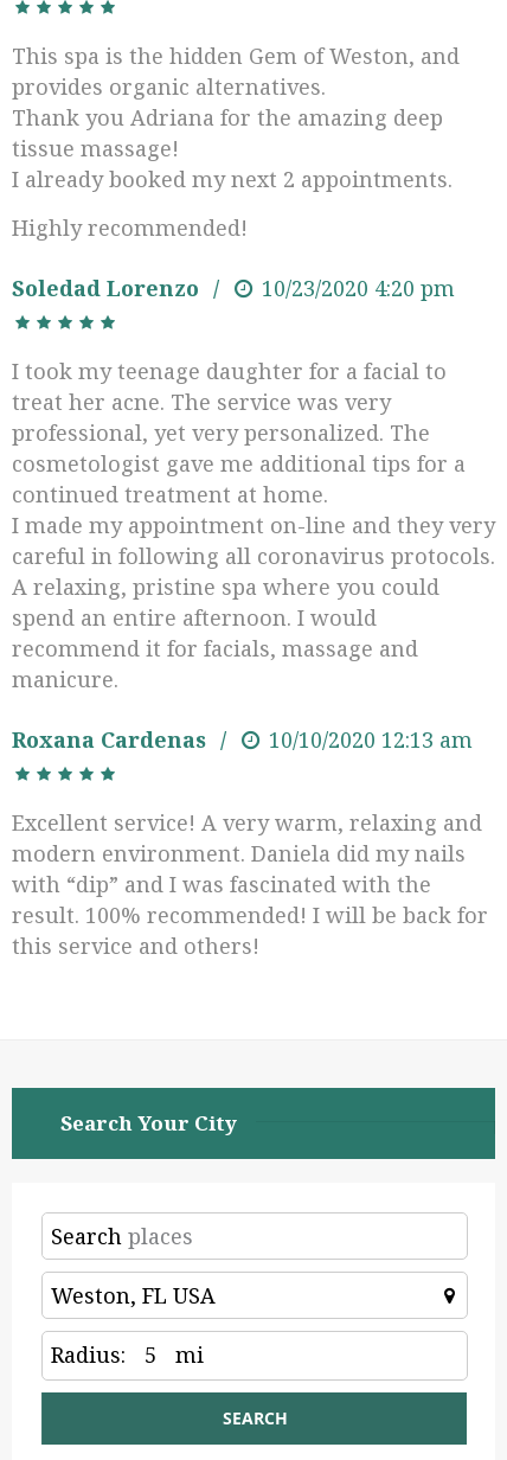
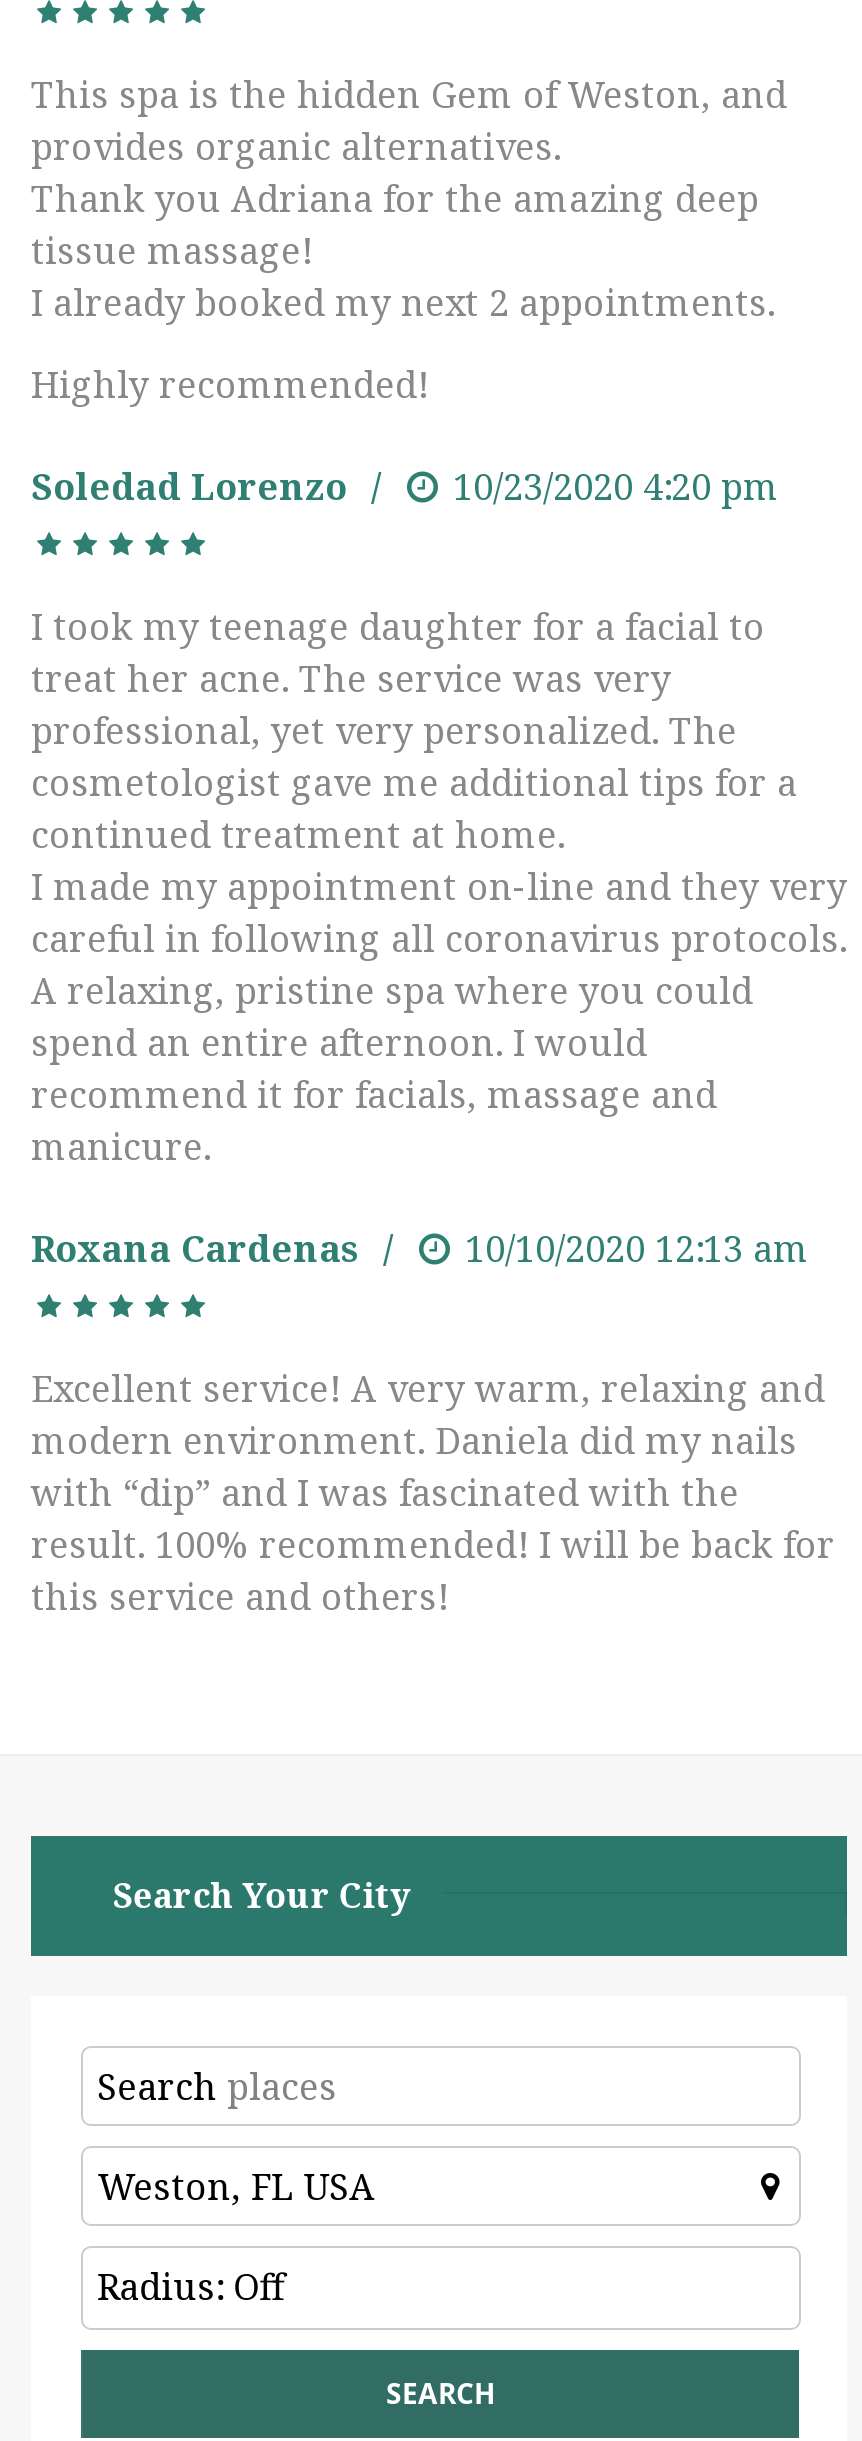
- Radius:
- 5
- mi
+ Radius: Off
